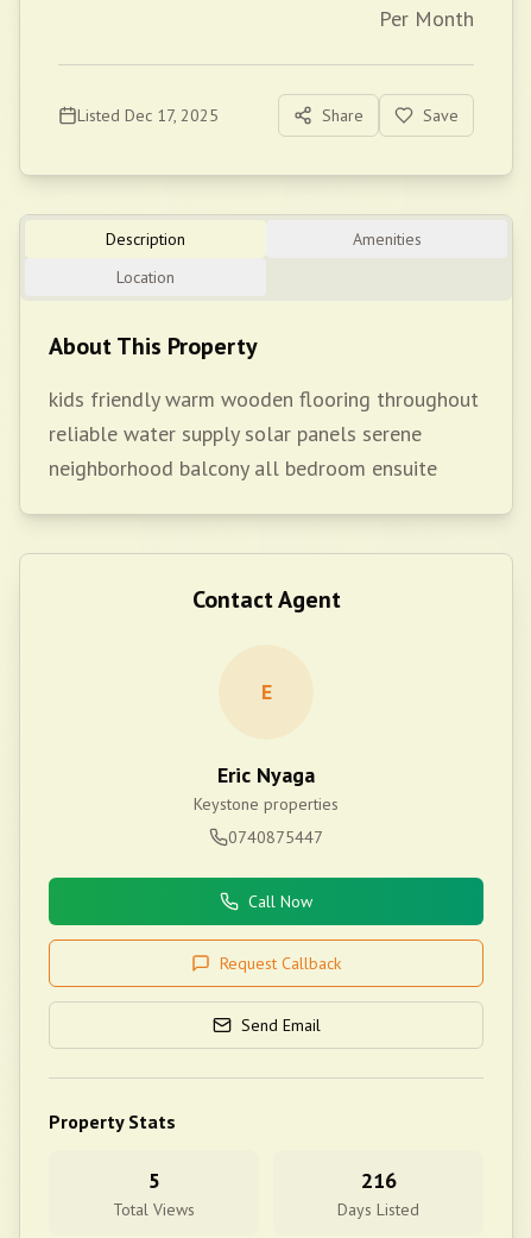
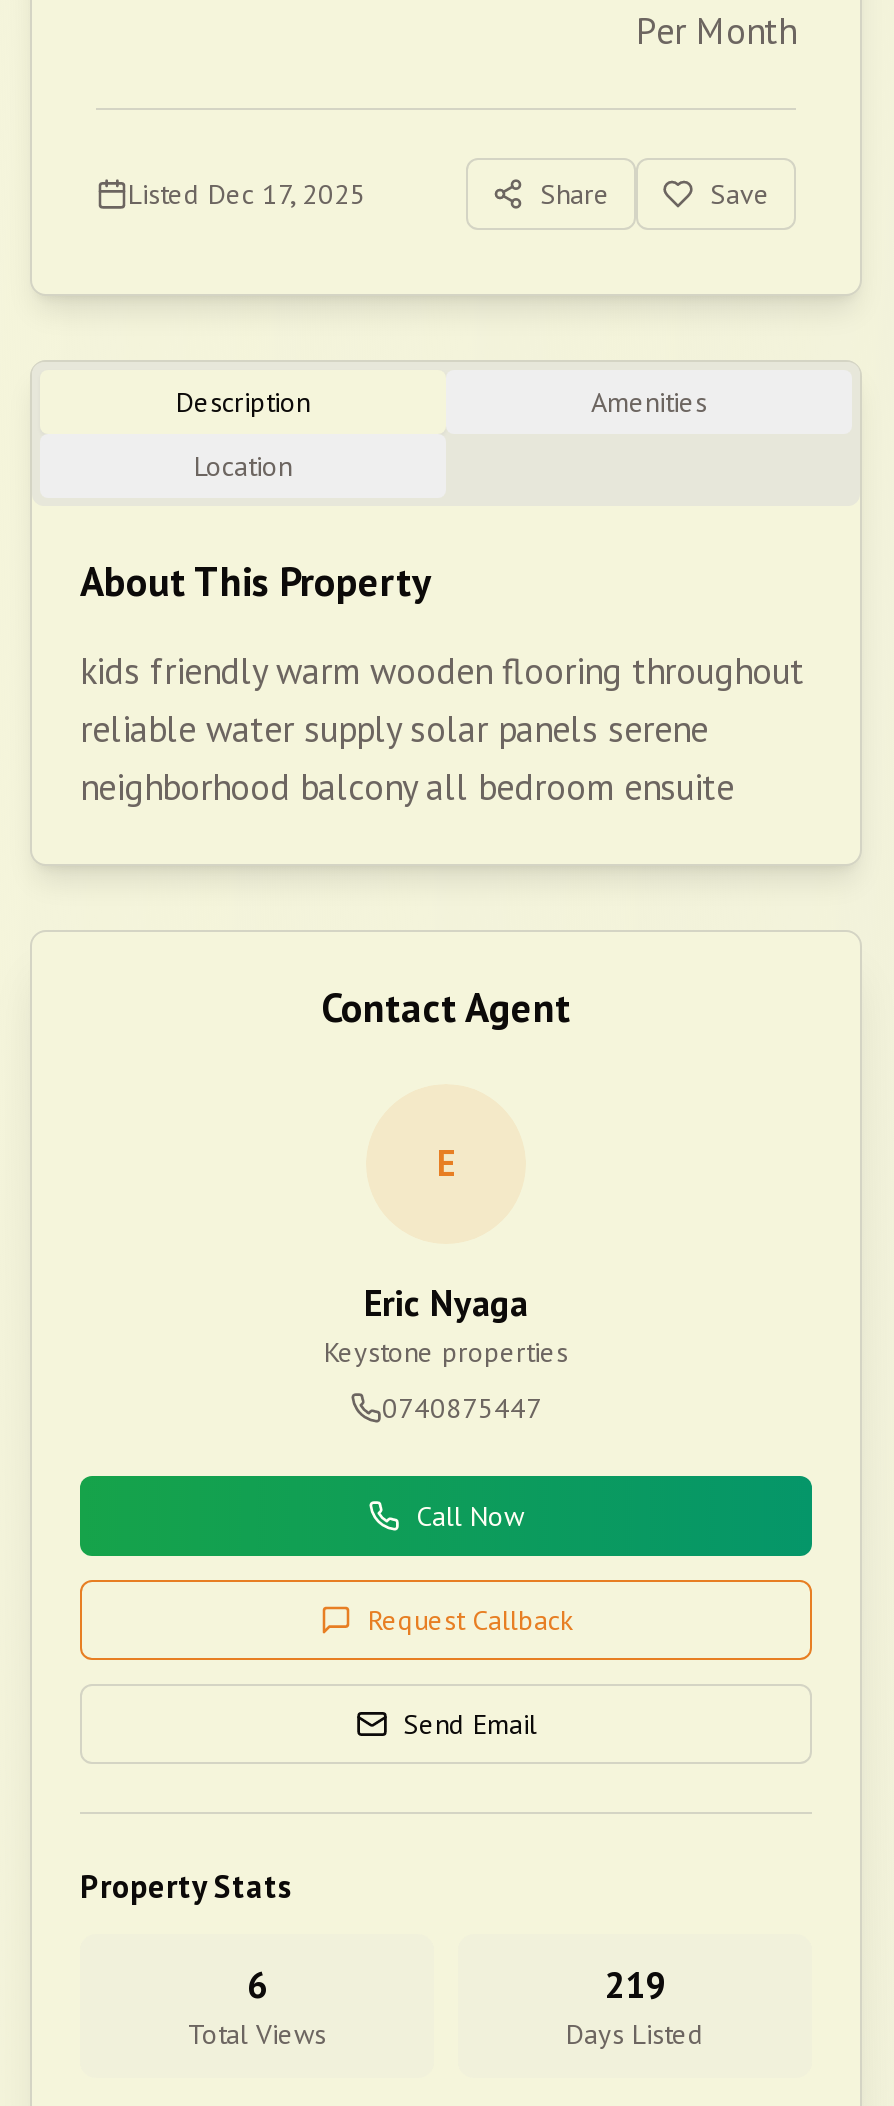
- 5
+ 6

- 216
+ 219
